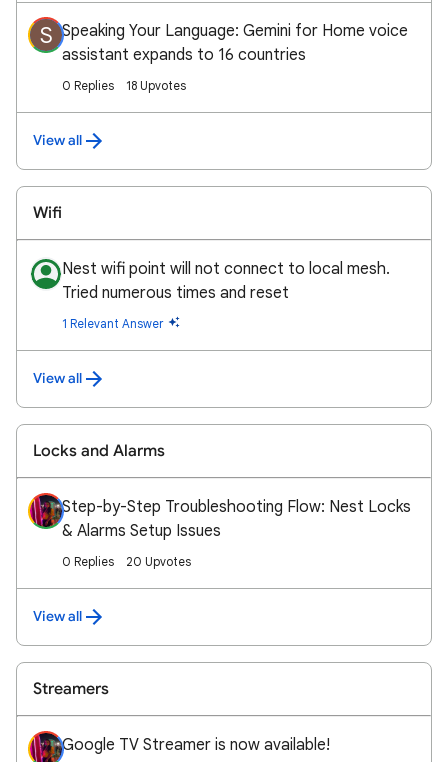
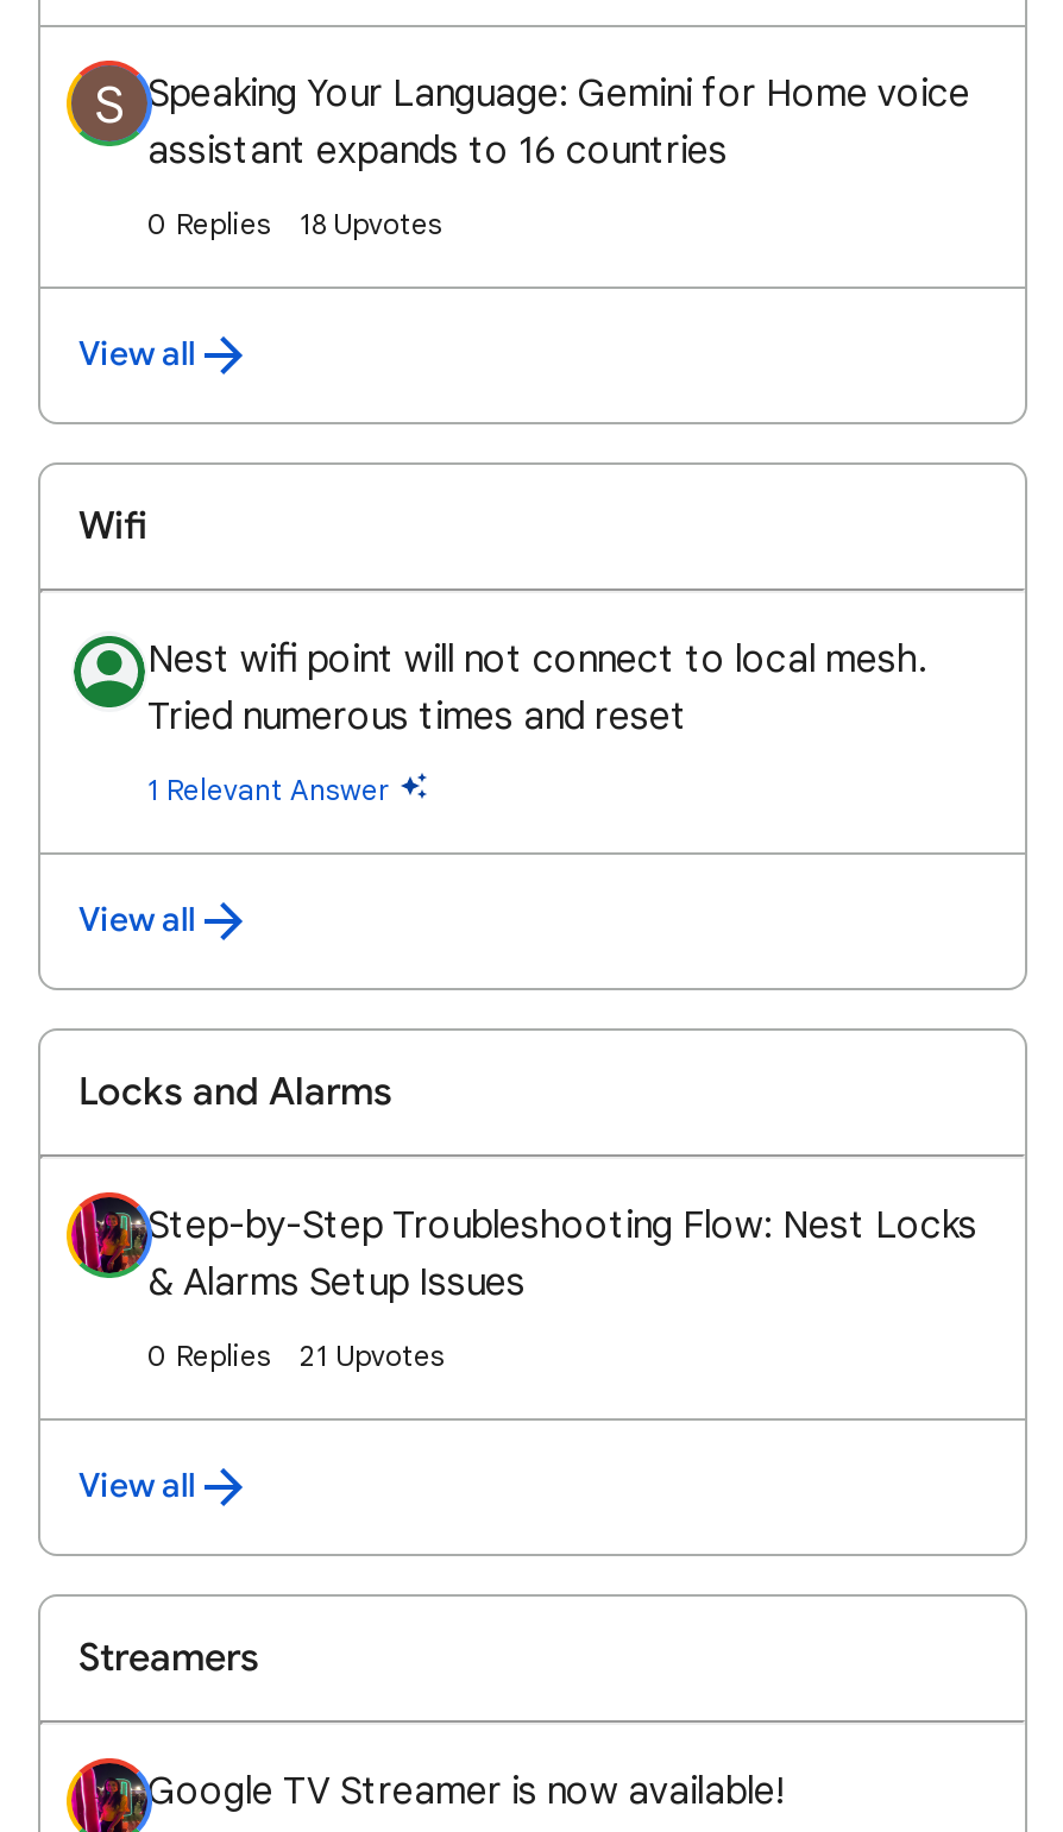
- 20 Upvotes
+ 21 Upvotes
